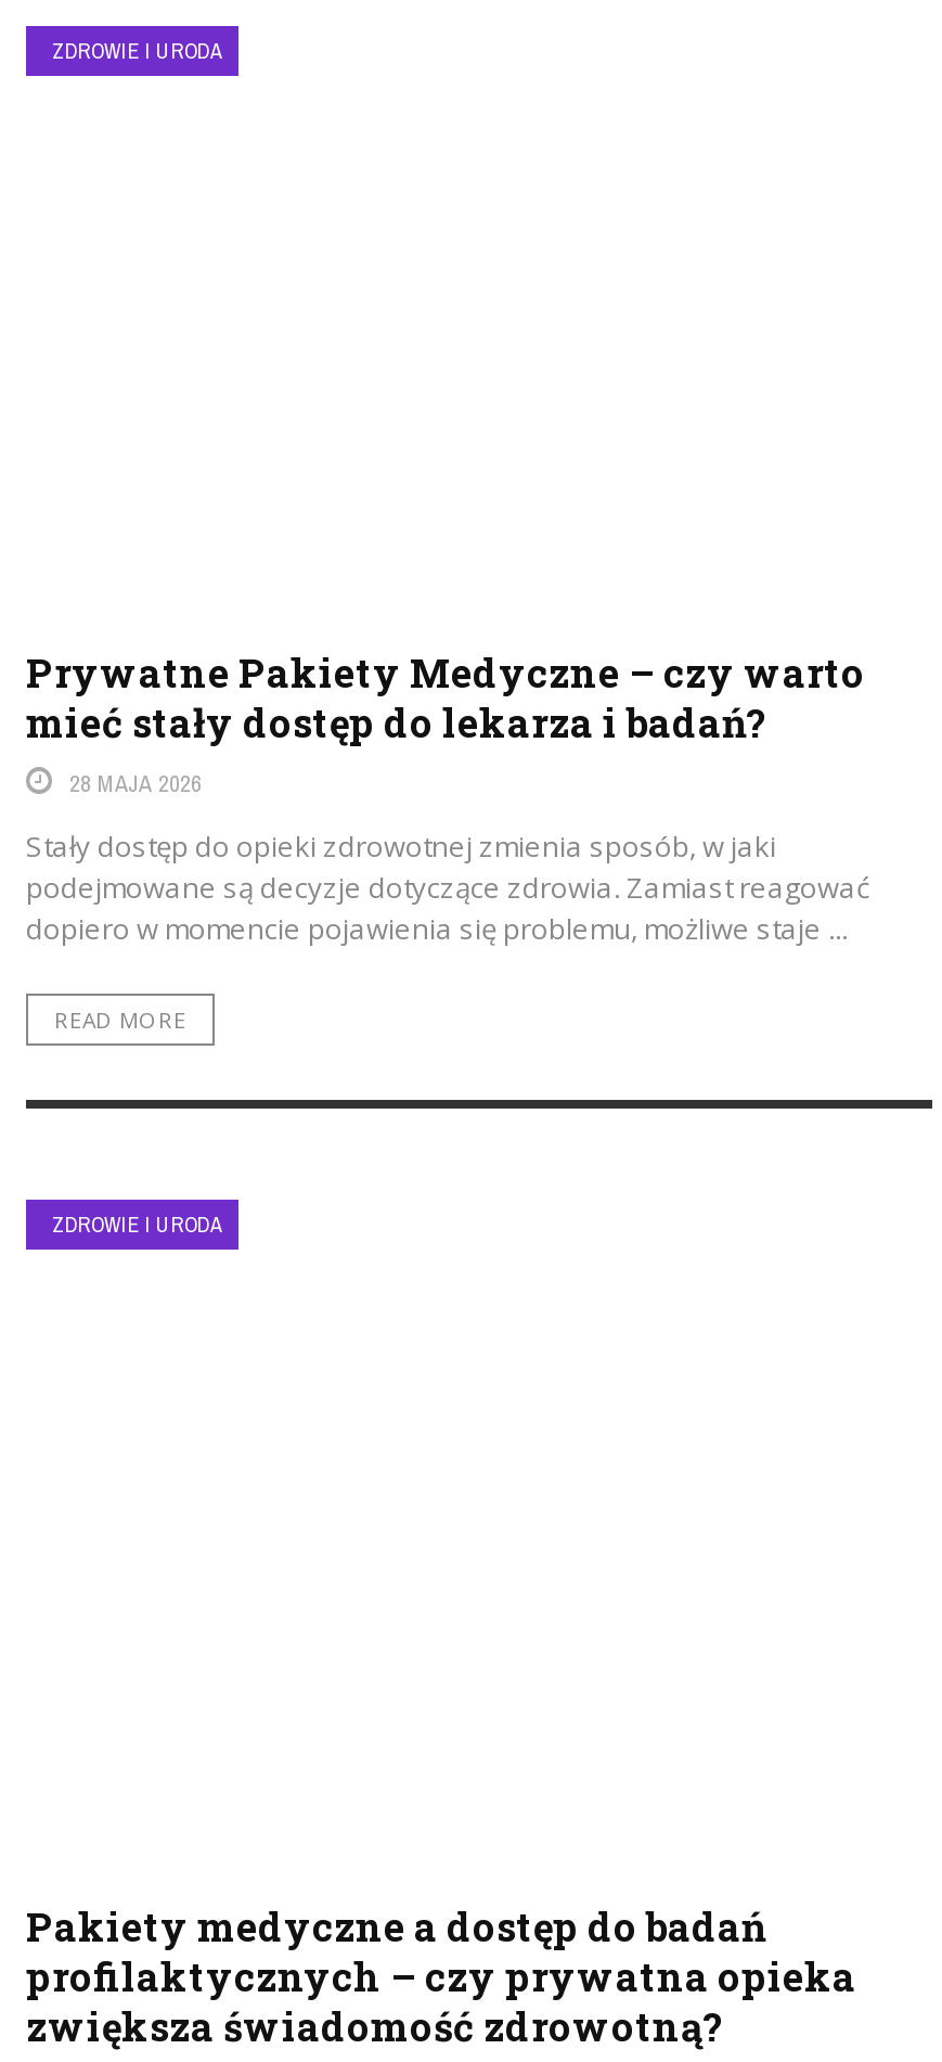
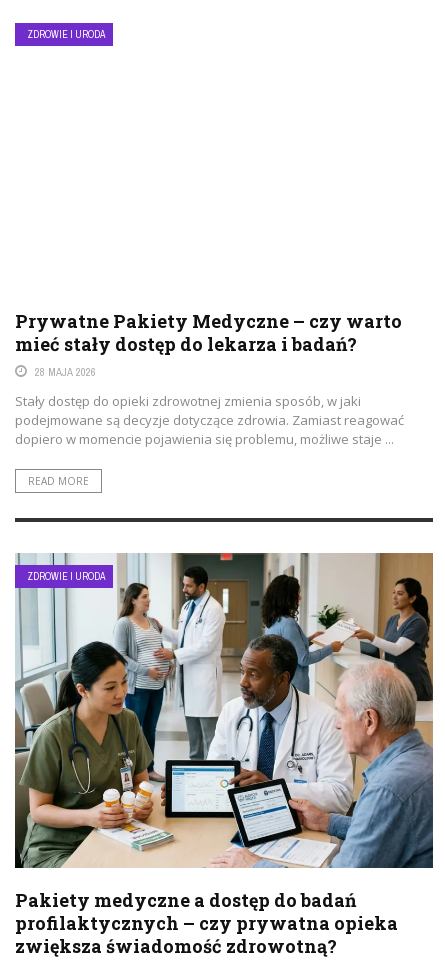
+ [image]
